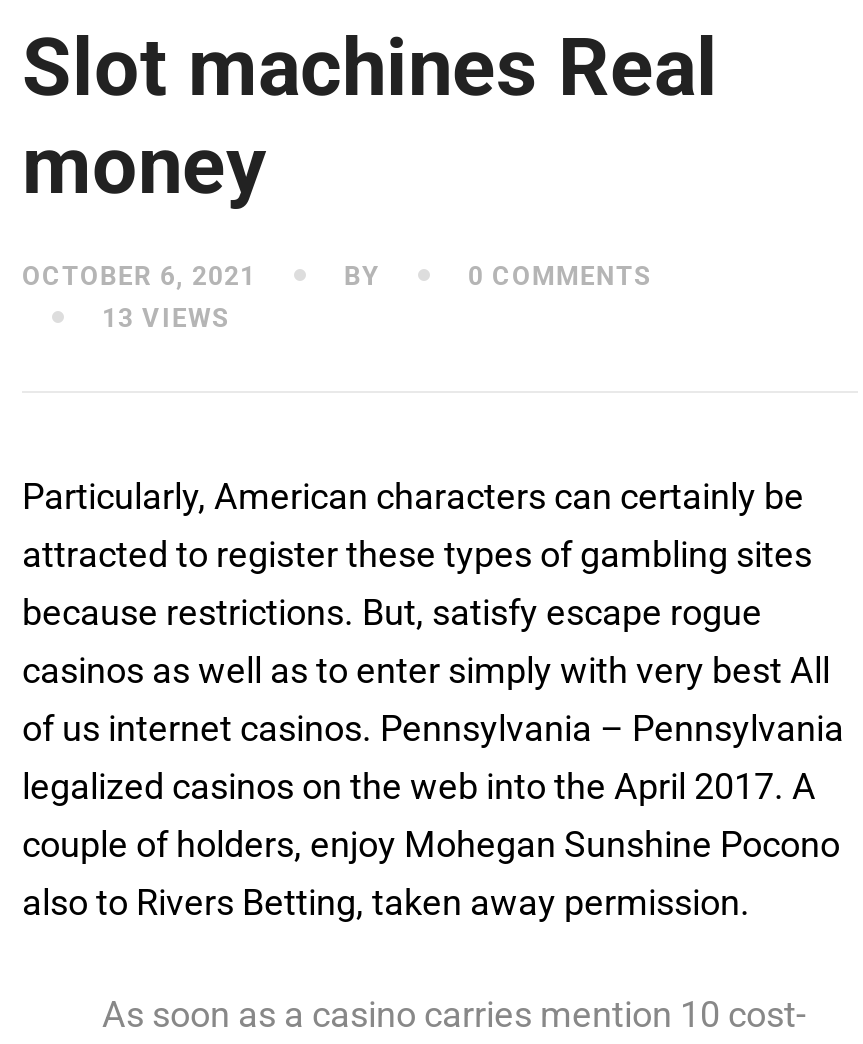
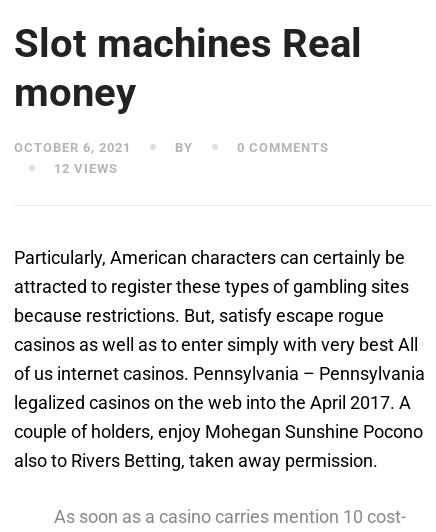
- 13 VIEWS
+ 12 VIEWS
